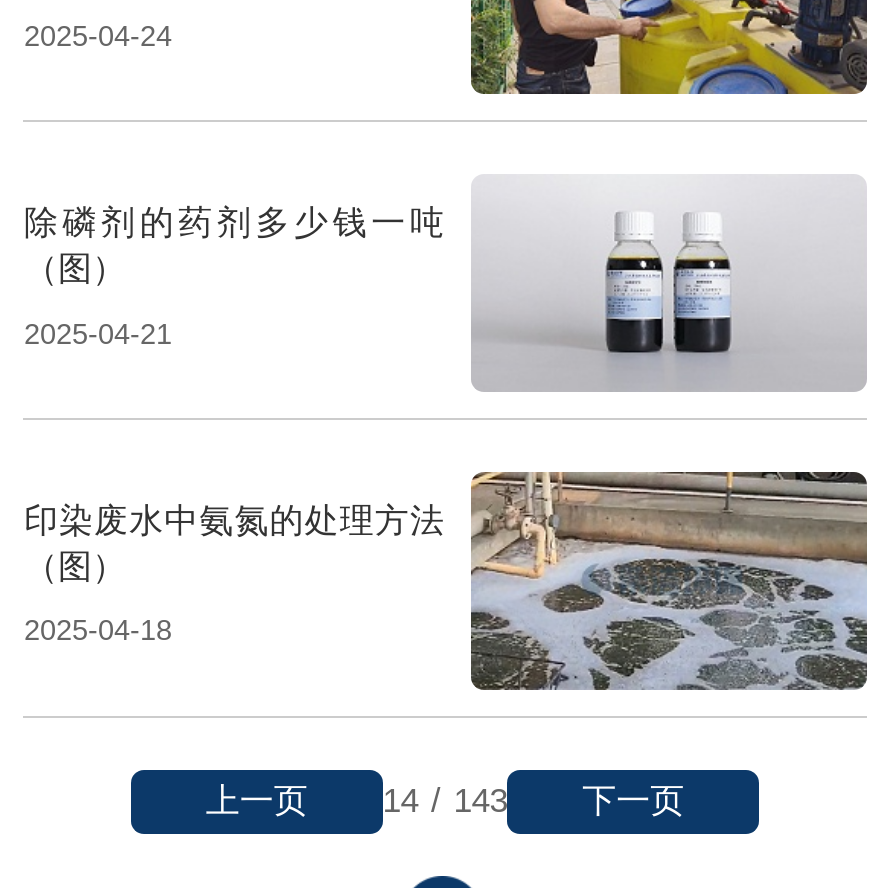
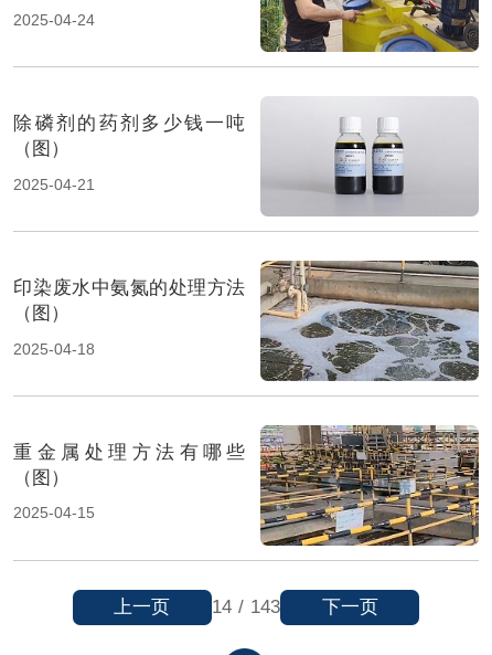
+ [image]
+ 重金属处理方法有哪些
+ （图）
+ 2025-04-15
